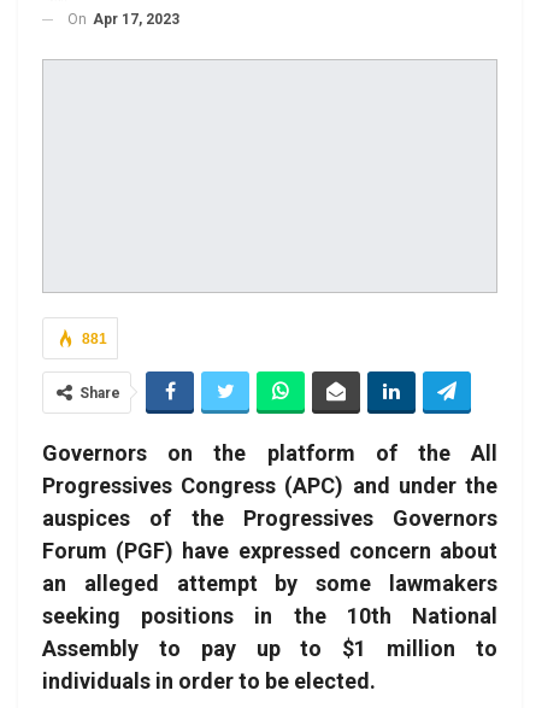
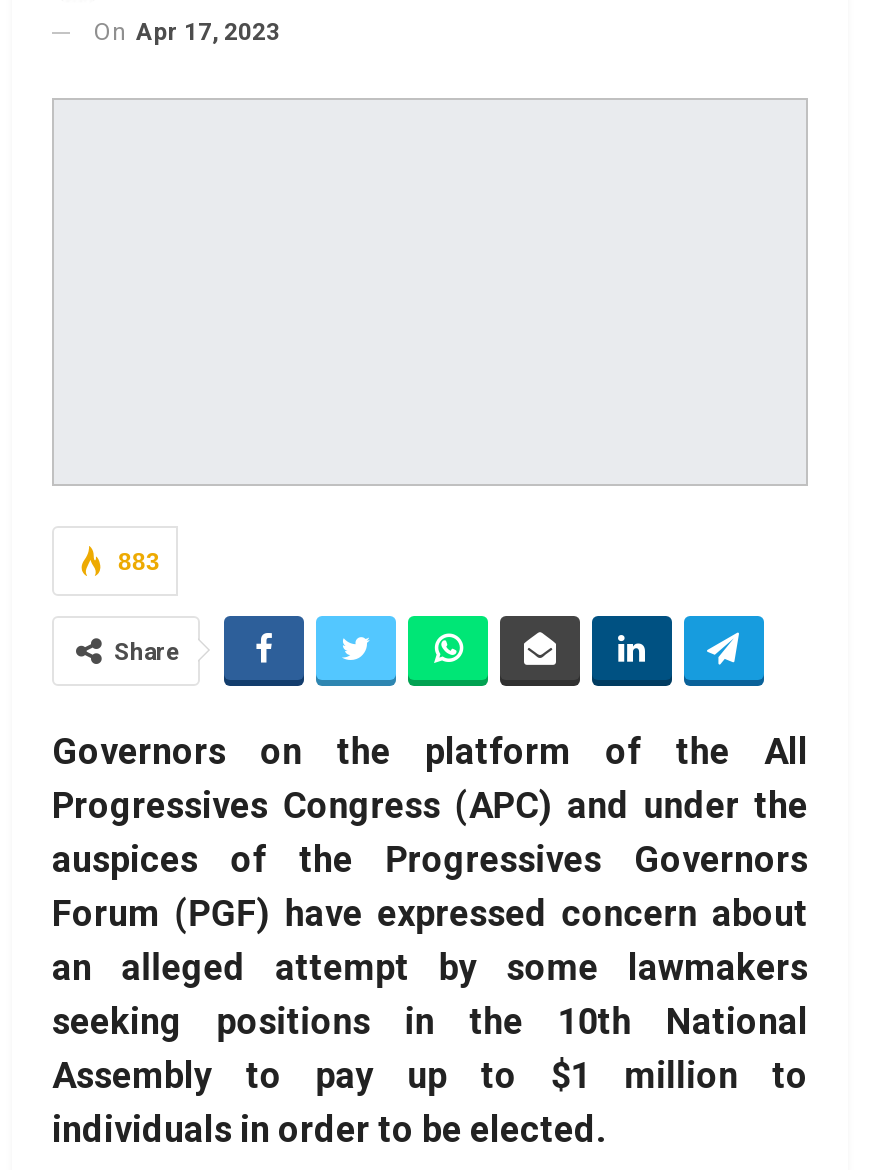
- 881
+ 883
